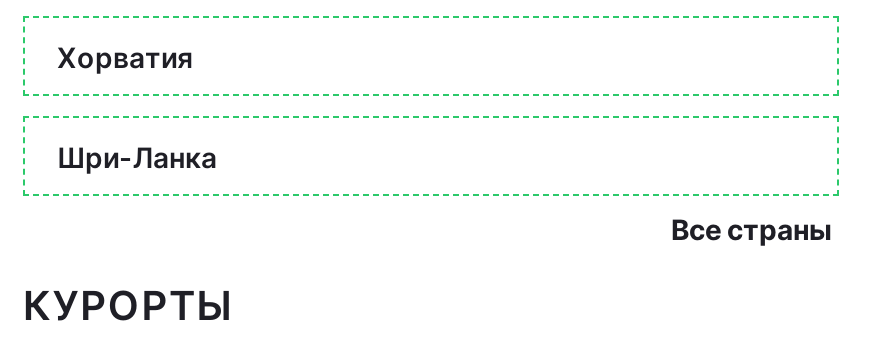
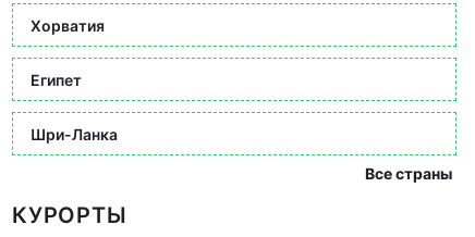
+ Египет
